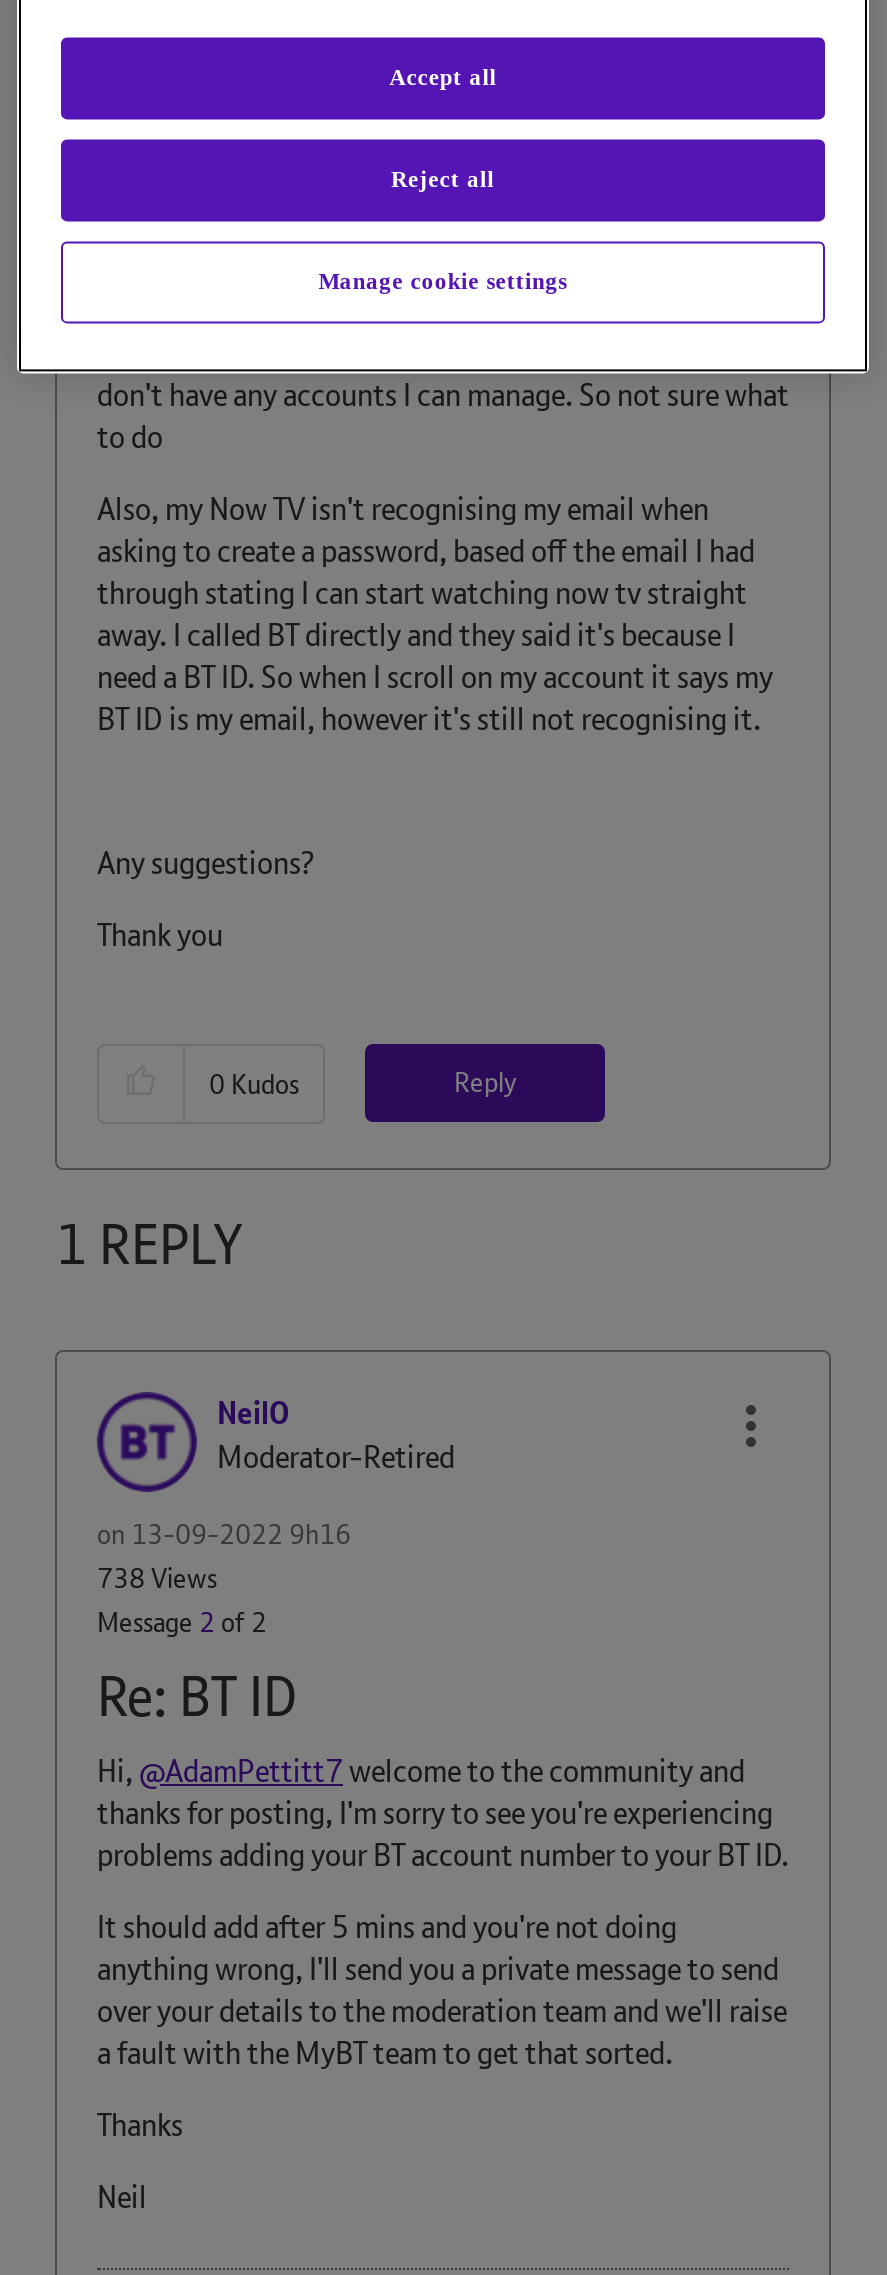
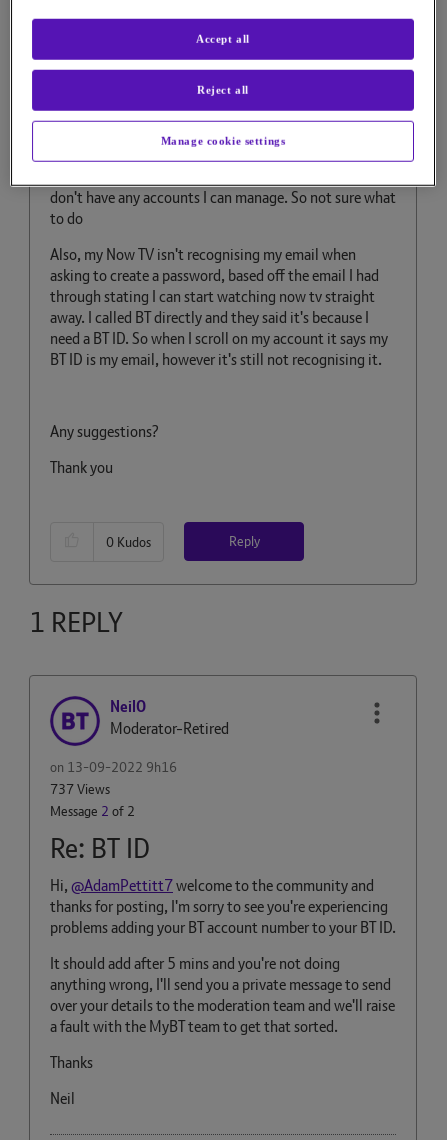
- 738 Views
+ 737 Views
